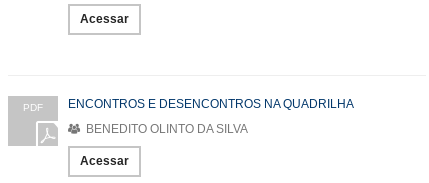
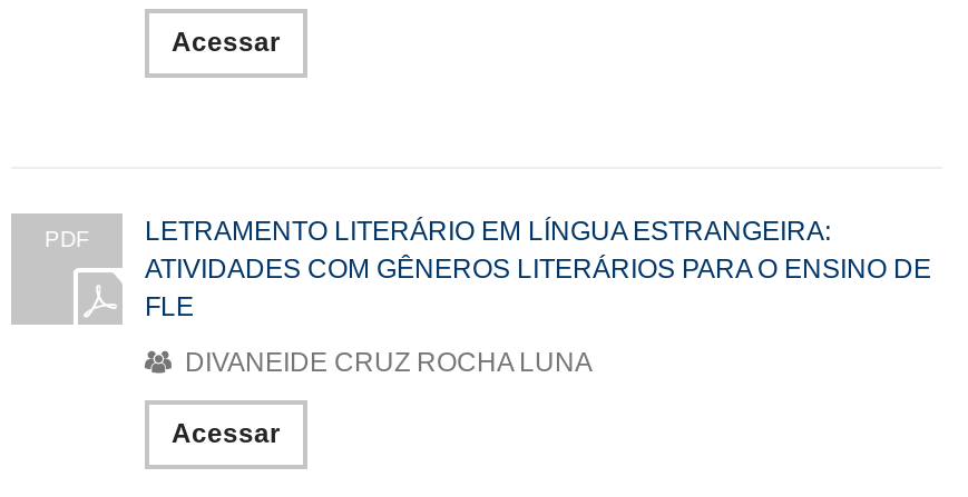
- ENCONTROS E DESENCONTROS NA QUADRILHA
+ LETRAMENTO LITERÁRIO EM LÍNGUA ESTRANGEIRA:
+ ATIVIDADES COM GÊNEROS LITERÁRIOS PARA O ENSINO DE
+ FLE

- BENEDITO OLINTO DA SILVA
+ DIVANEIDE CRUZ ROCHA LUNA
